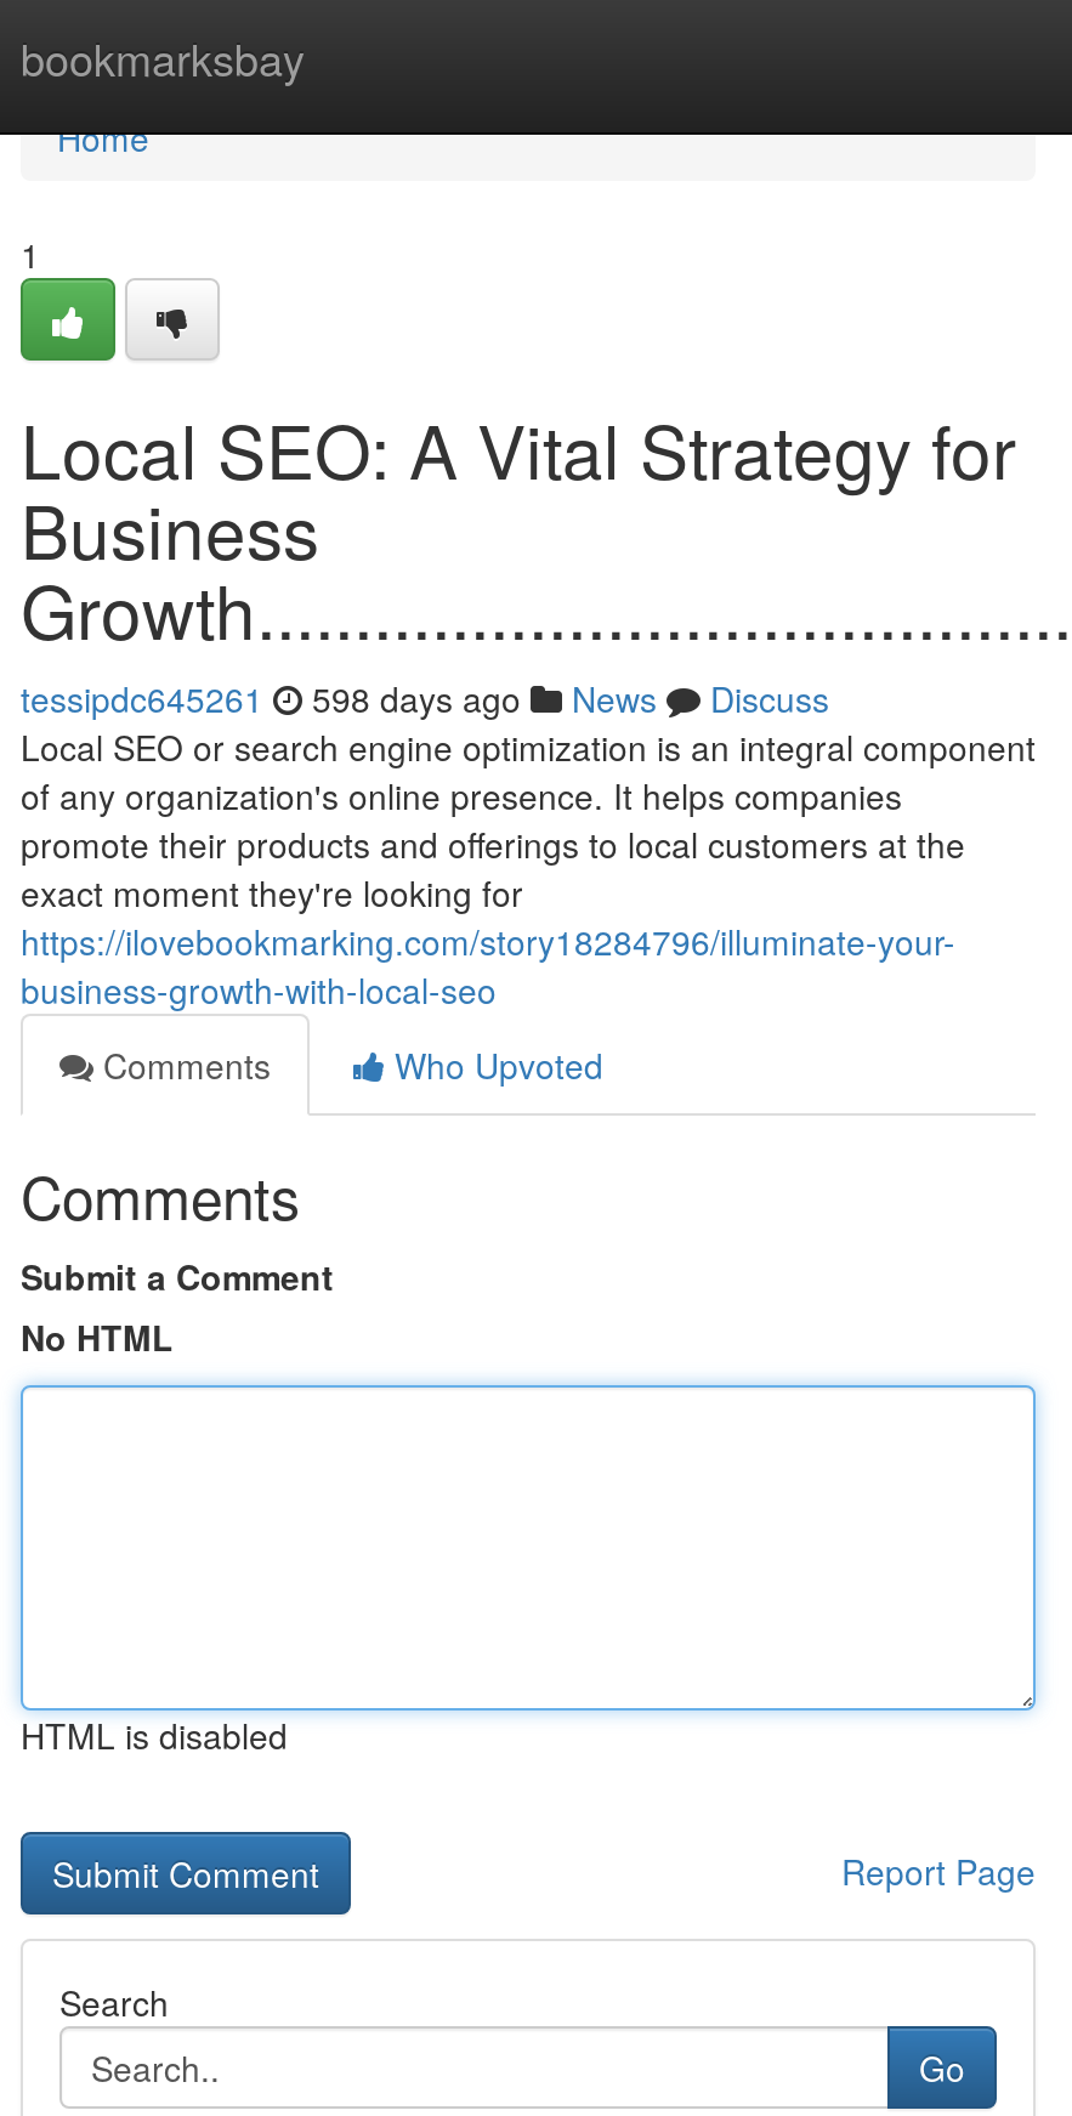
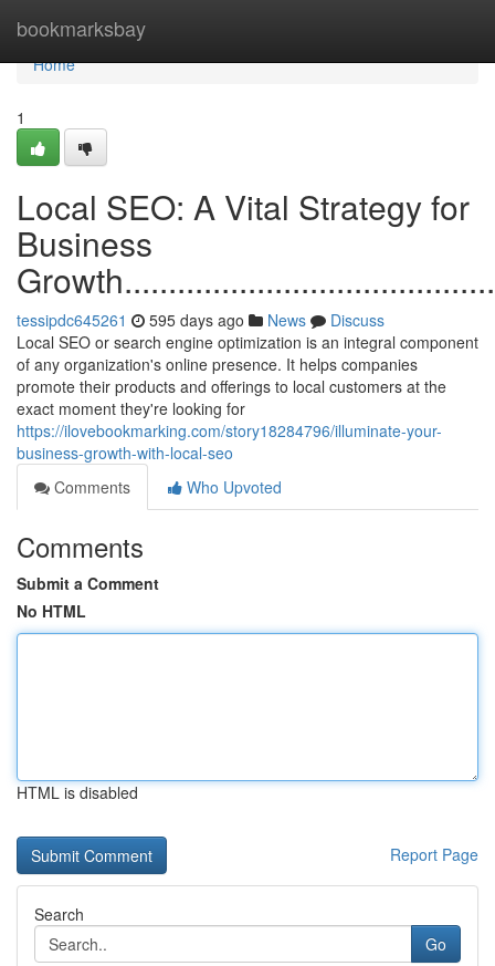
- tessipdc645261 598 days ago News Discuss
+ tessipdc645261 595 days ago News Discuss
